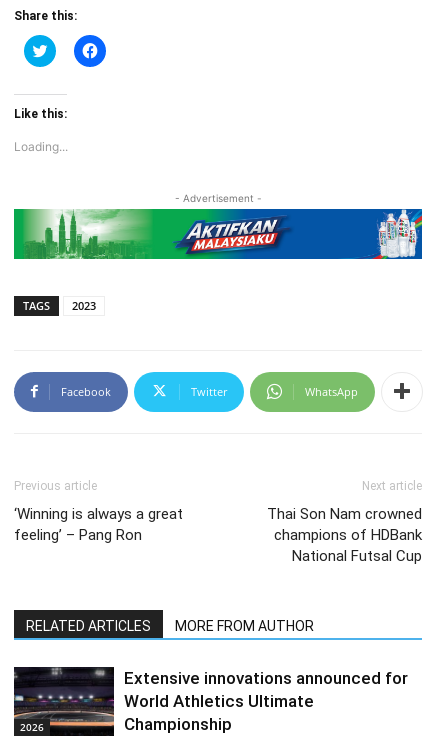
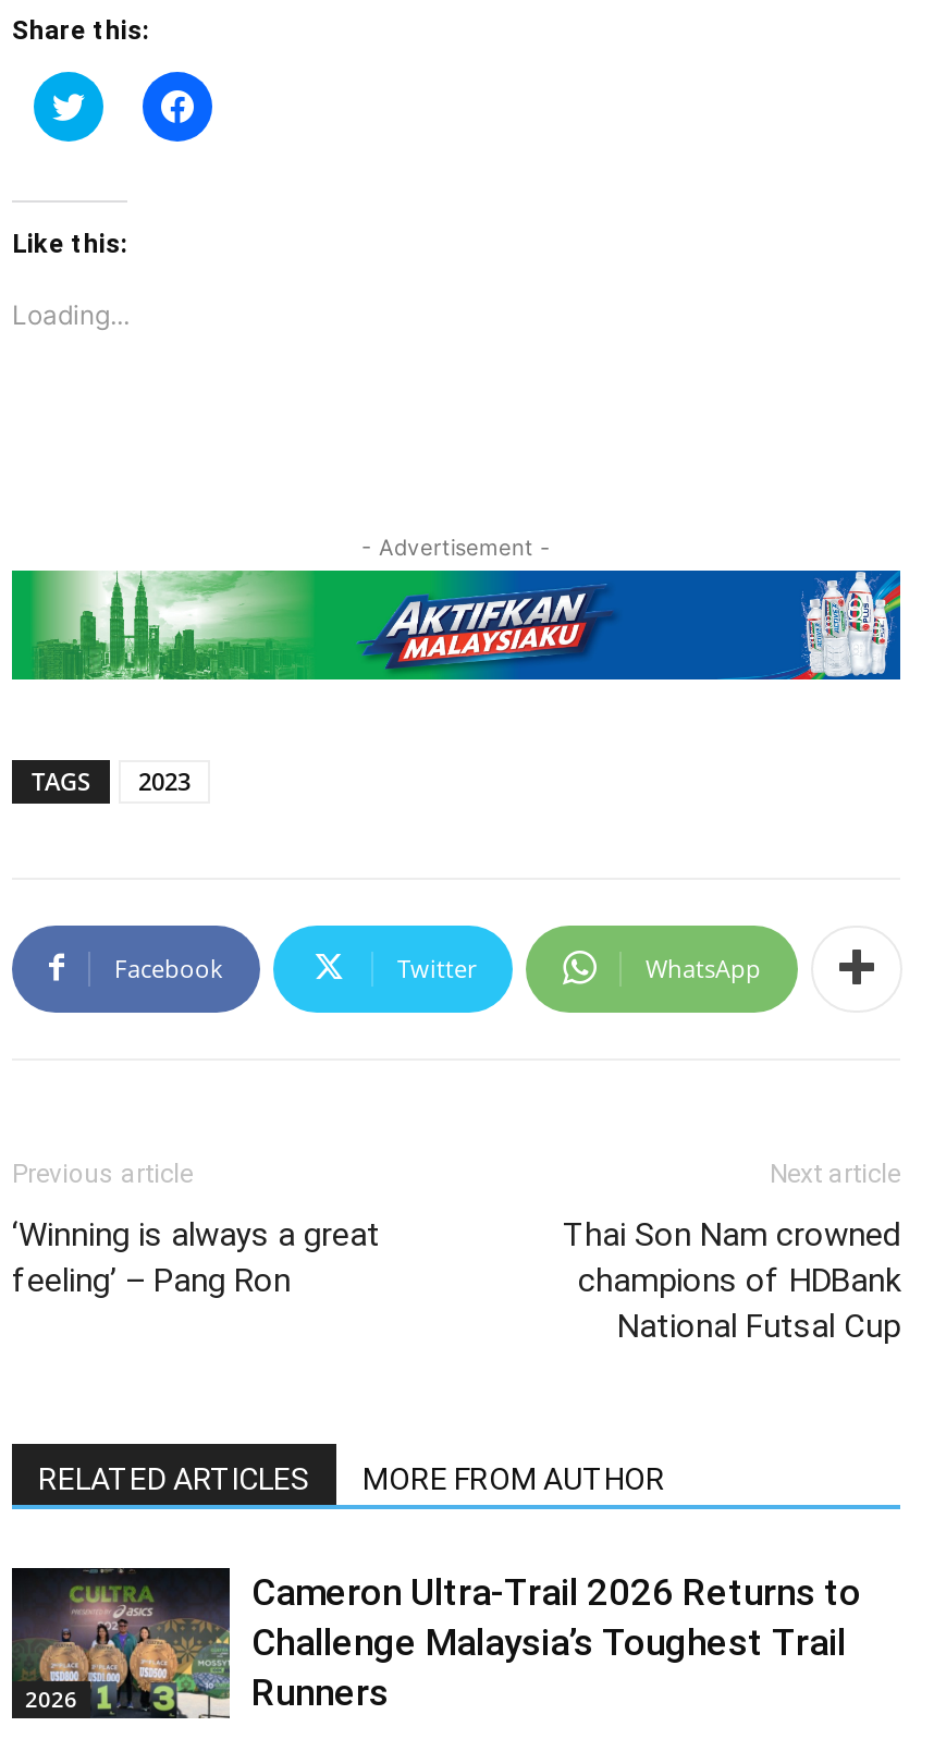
- [image]
- Extensive innovations announced for
- World Athletics Ultimate
- Championship
+ [image]
+ Cameron Ultra-Trail 2026 Returns to
+ Challenge Malaysia’s Toughest Trail
+ Runners
